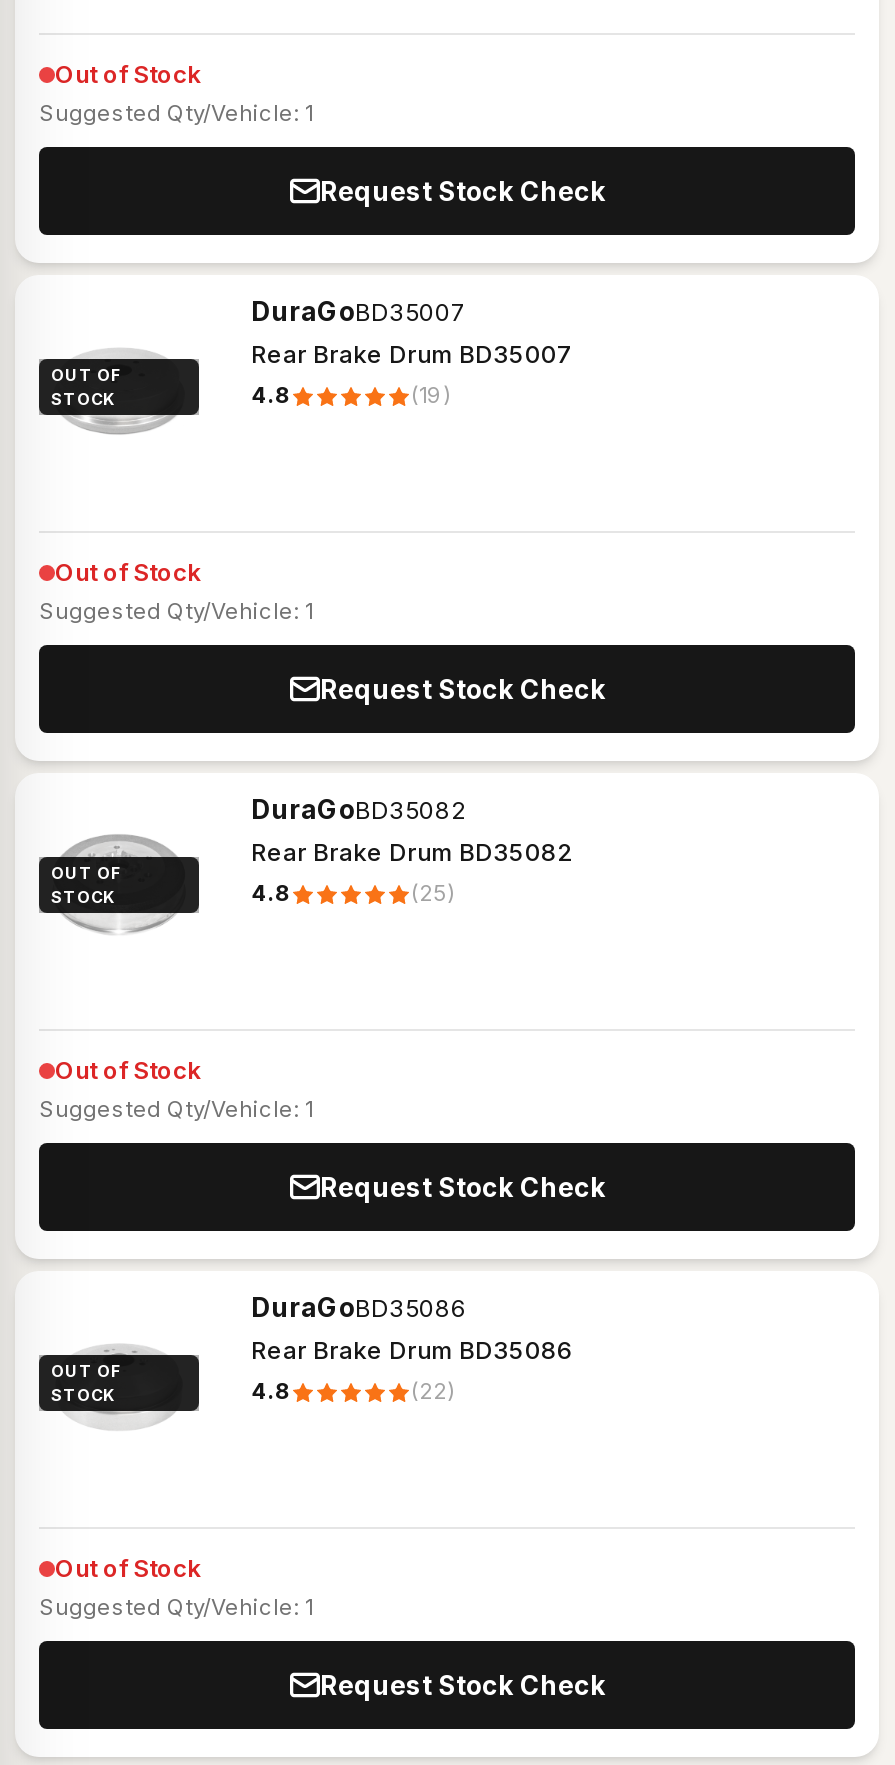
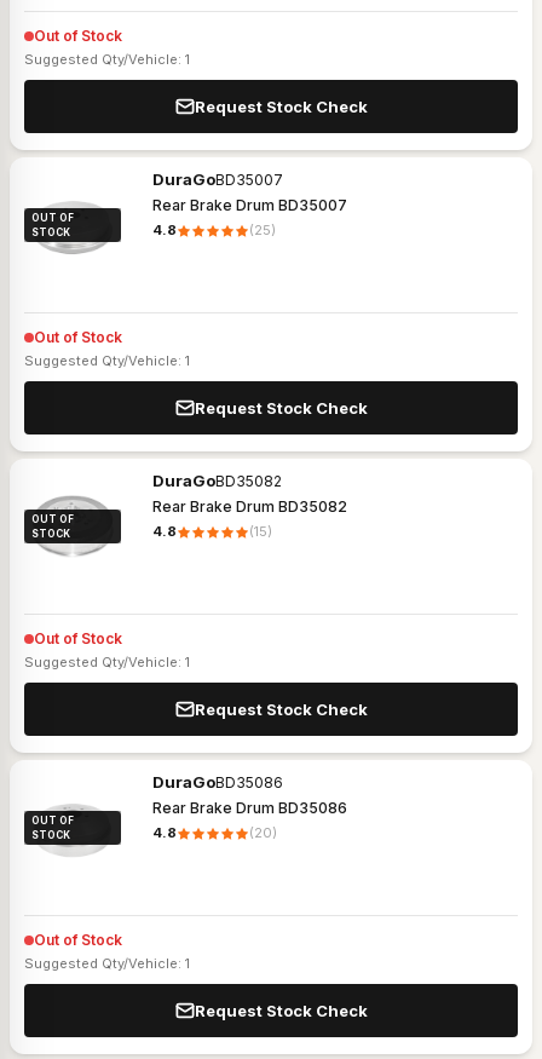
- (19)
+ (25)

- (25)
+ (15)

- (22)
+ (20)
